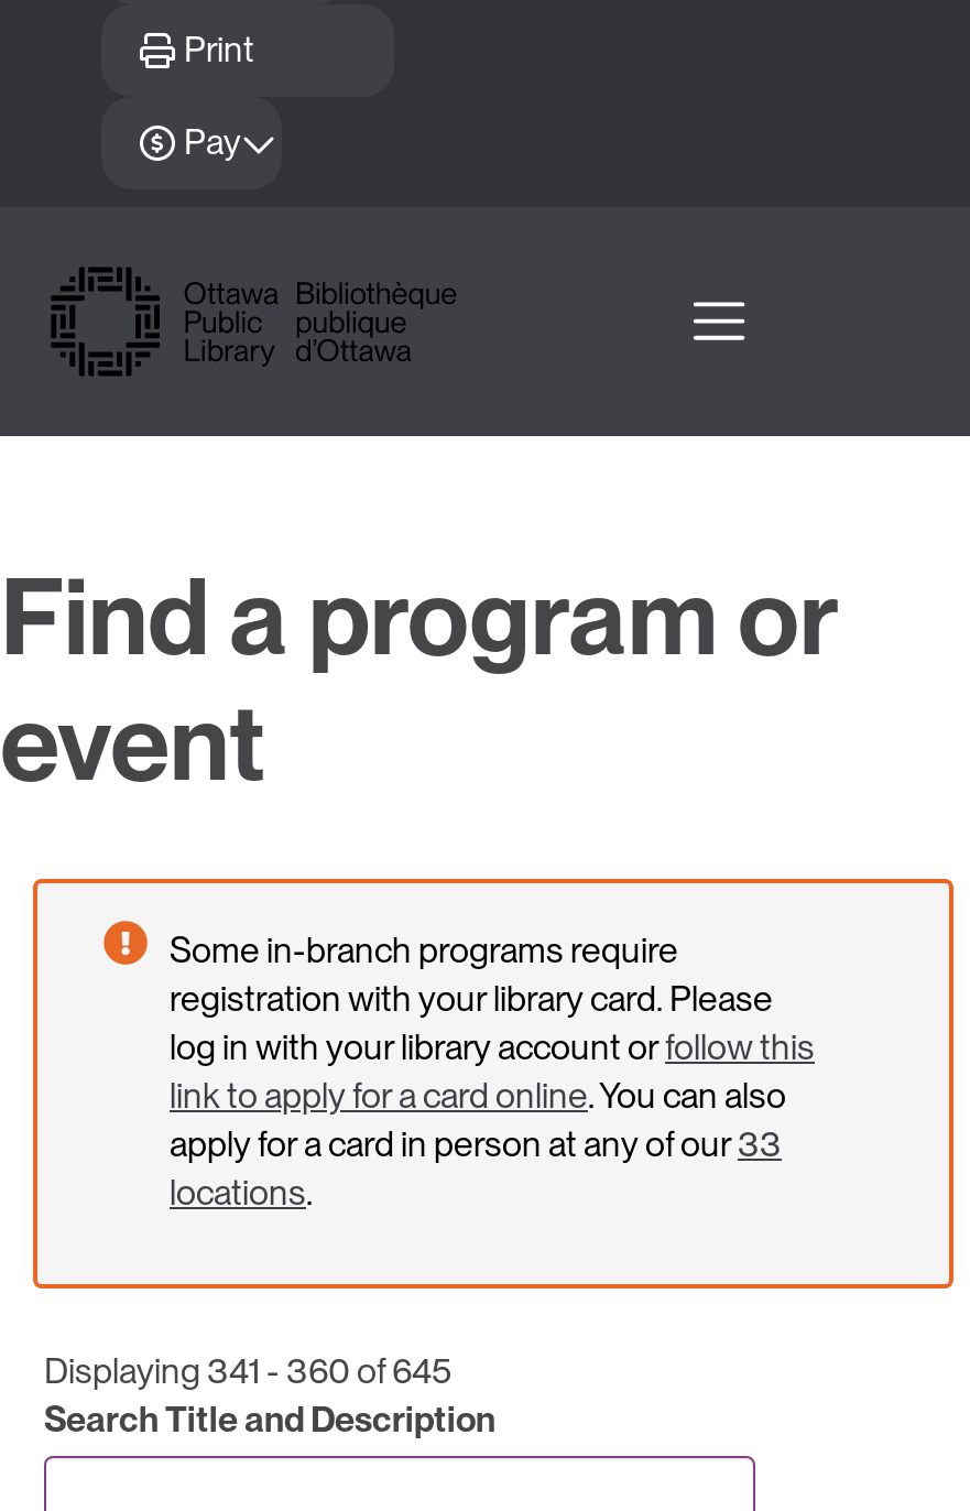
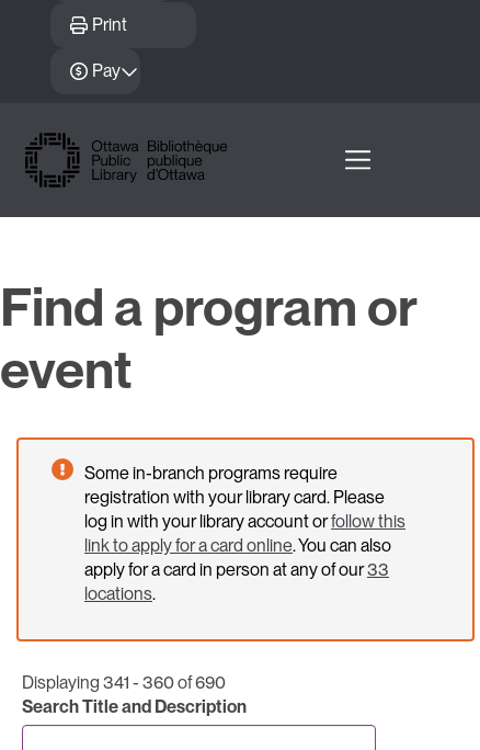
- Displaying 341 - 360 of 645
+ Displaying 341 - 360 of 690
